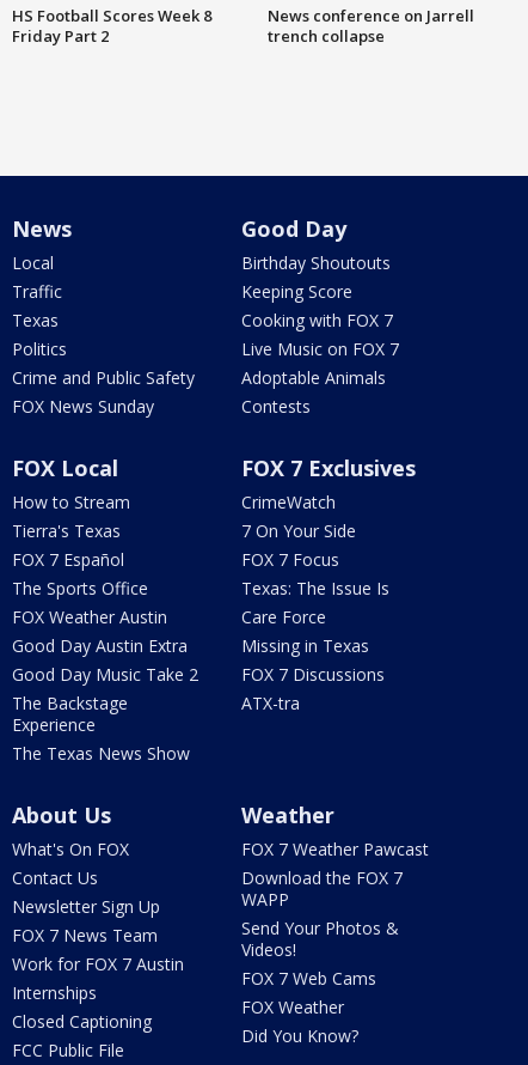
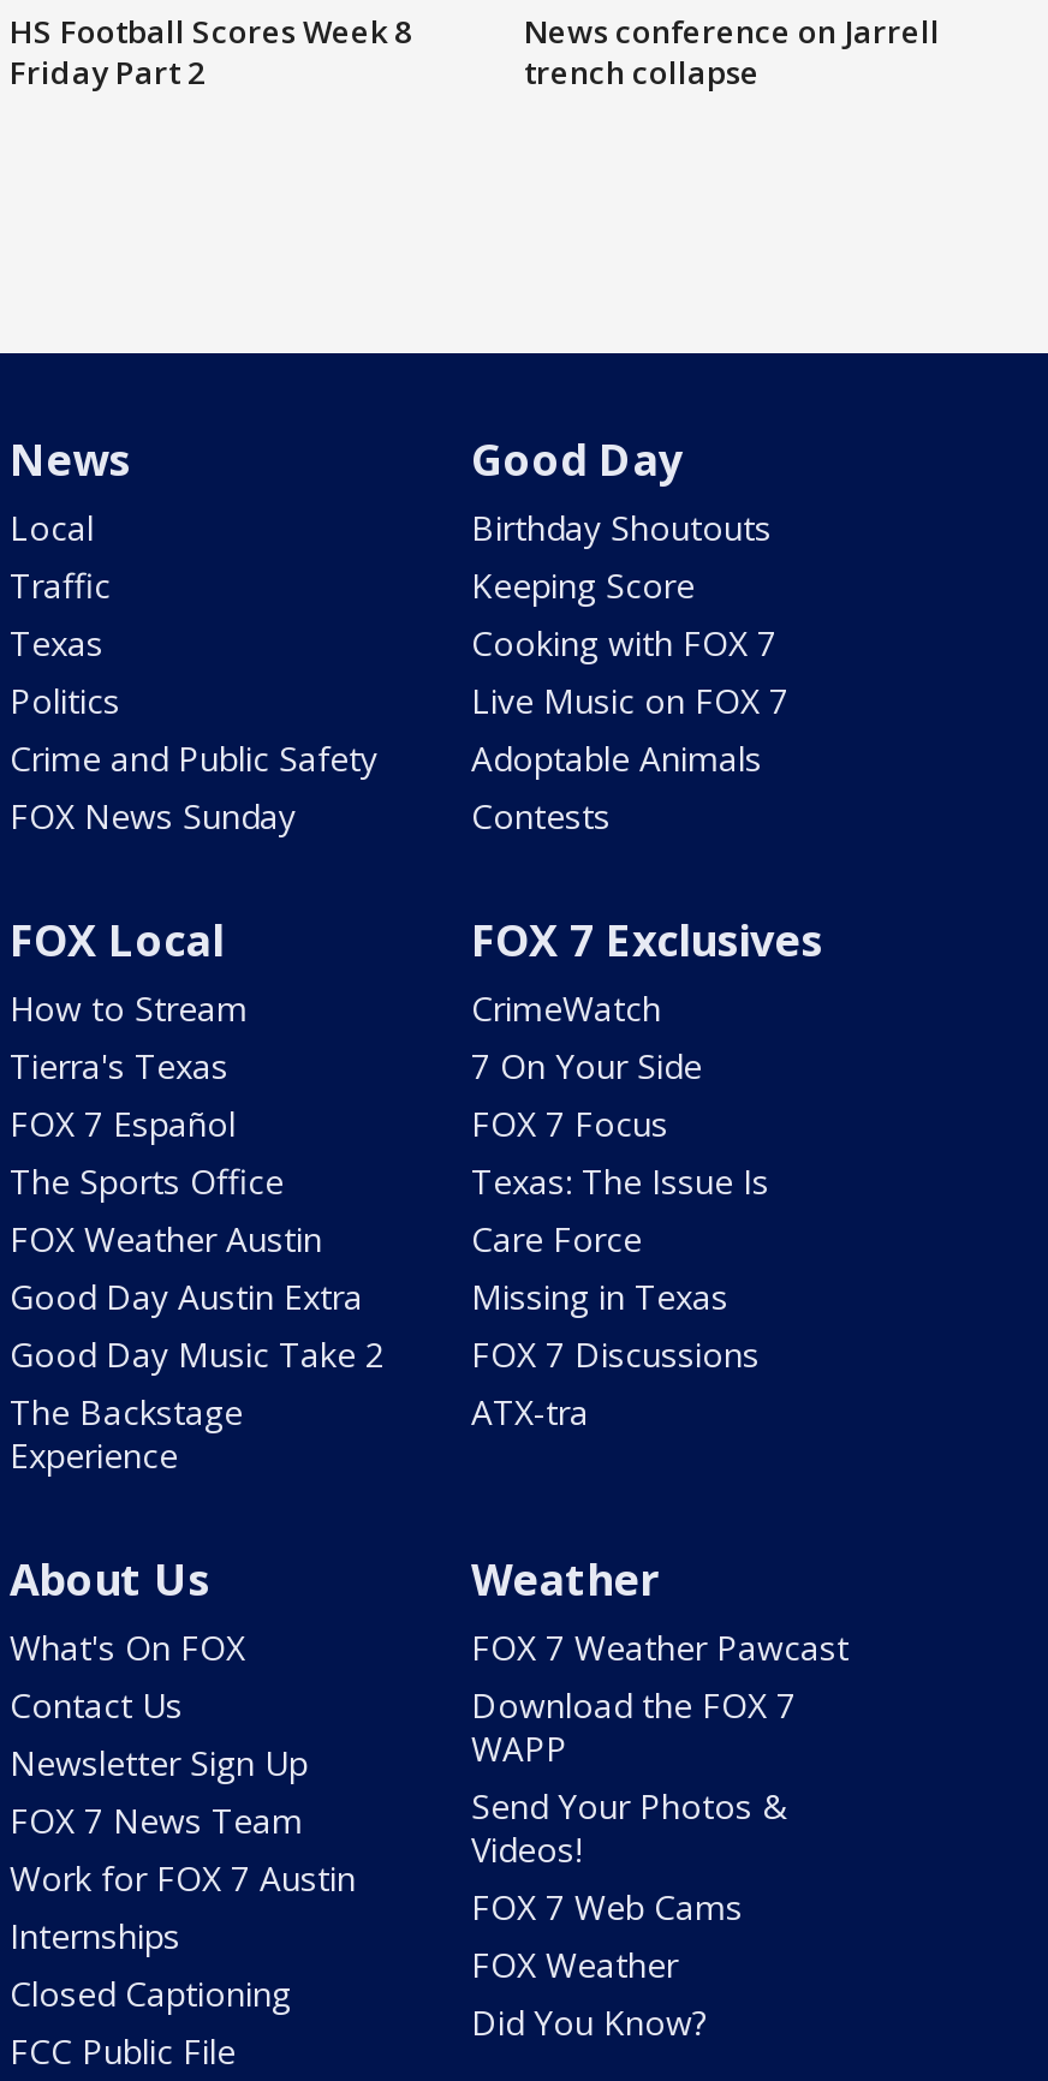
- The Texas News Show
